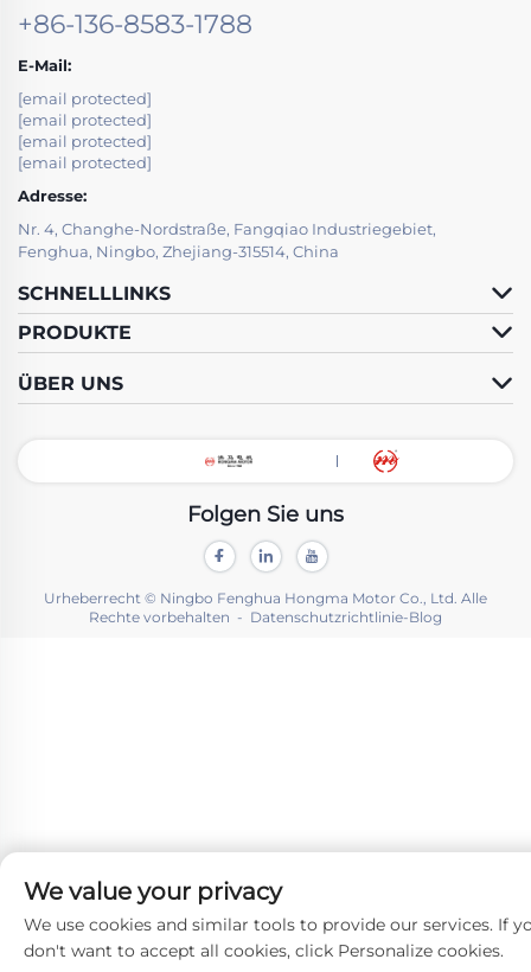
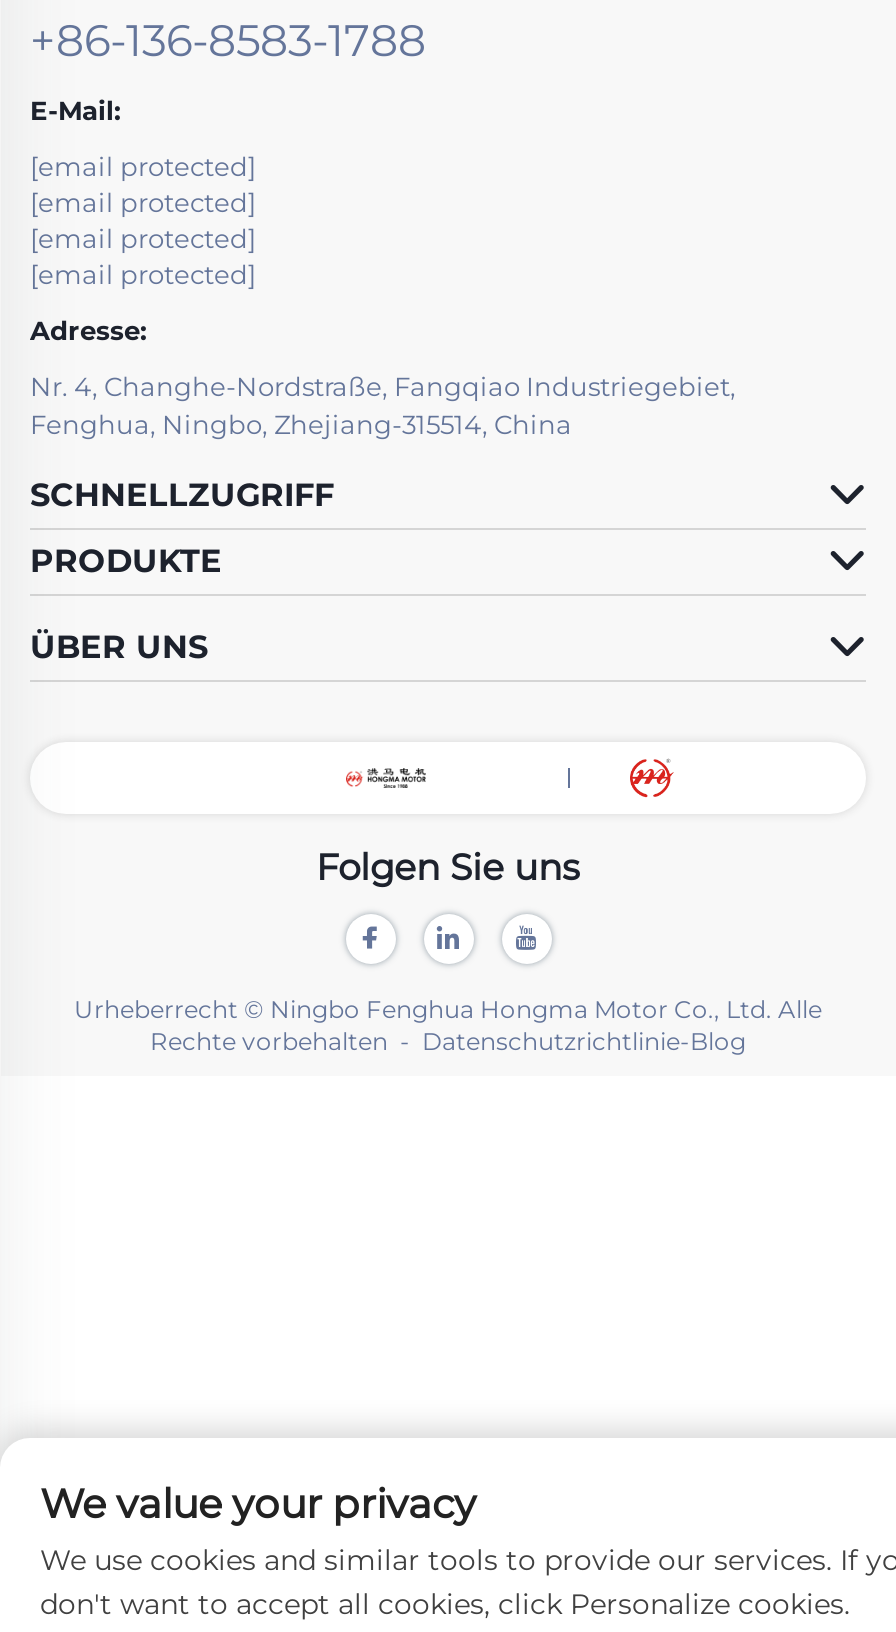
- SCHNELLLINKS
+ SCHNELLZUGRIFF
